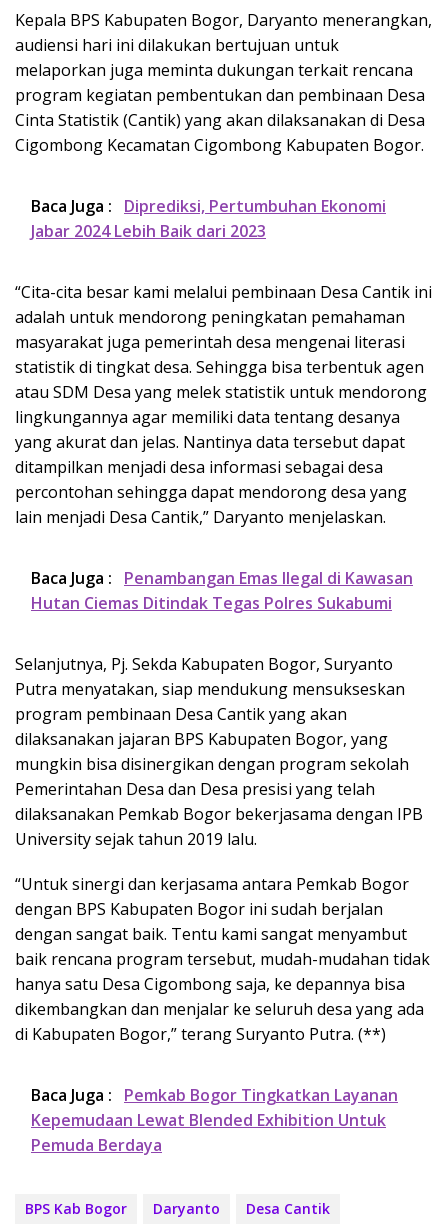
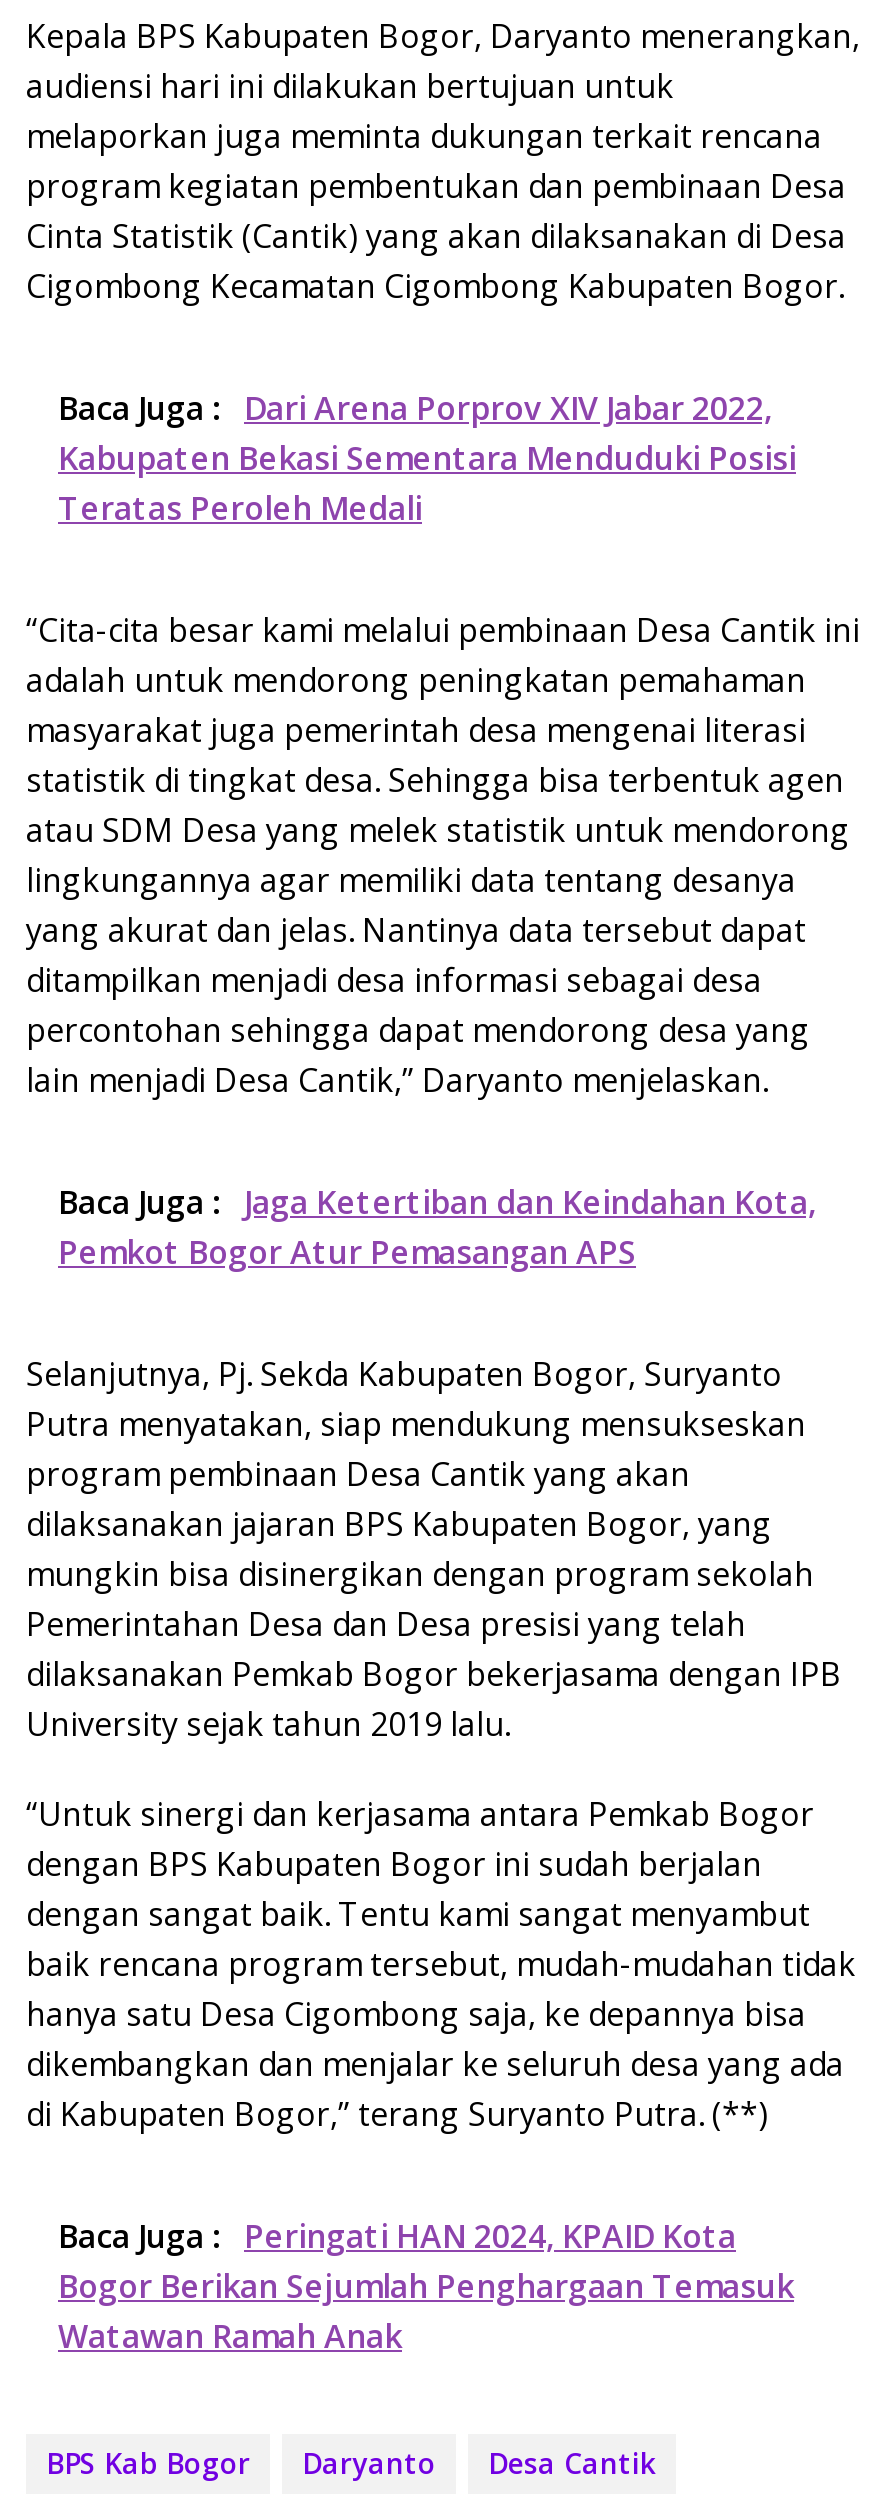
- Baca Juga : Diprediksi, Pertumbuhan Ekonomi
- Jabar 2024 Lebih Baik dari 2023
+ Baca Juga : Dari Arena Porprov XIV Jabar 2022,
+ Kabupaten Bekasi Sementara Menduduki Posisi
+ Teratas Peroleh Medali

- Baca Juga : Penambangan Emas Ilegal di Kawasan
- Hutan Ciemas Ditindak Tegas Polres Sukabumi
+ Baca Juga : Jaga Ketertiban dan Keindahan Kota,
+ Pemkot Bogor Atur Pemasangan APS

- Baca Juga : Pemkab Bogor Tingkatkan Layanan
- Kepemudaan Lewat Blended Exhibition Untuk
- Pemuda Berdaya
+ Baca Juga : Peringati HAN 2024, KPAID Kota
+ Bogor Berikan Sejumlah Penghargaan Temasuk
+ Watawan Ramah Anak
